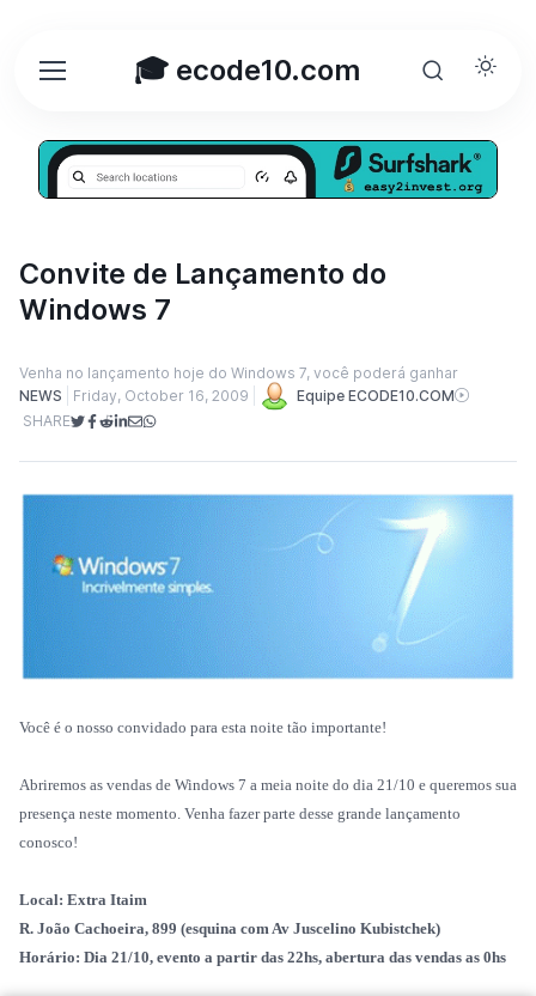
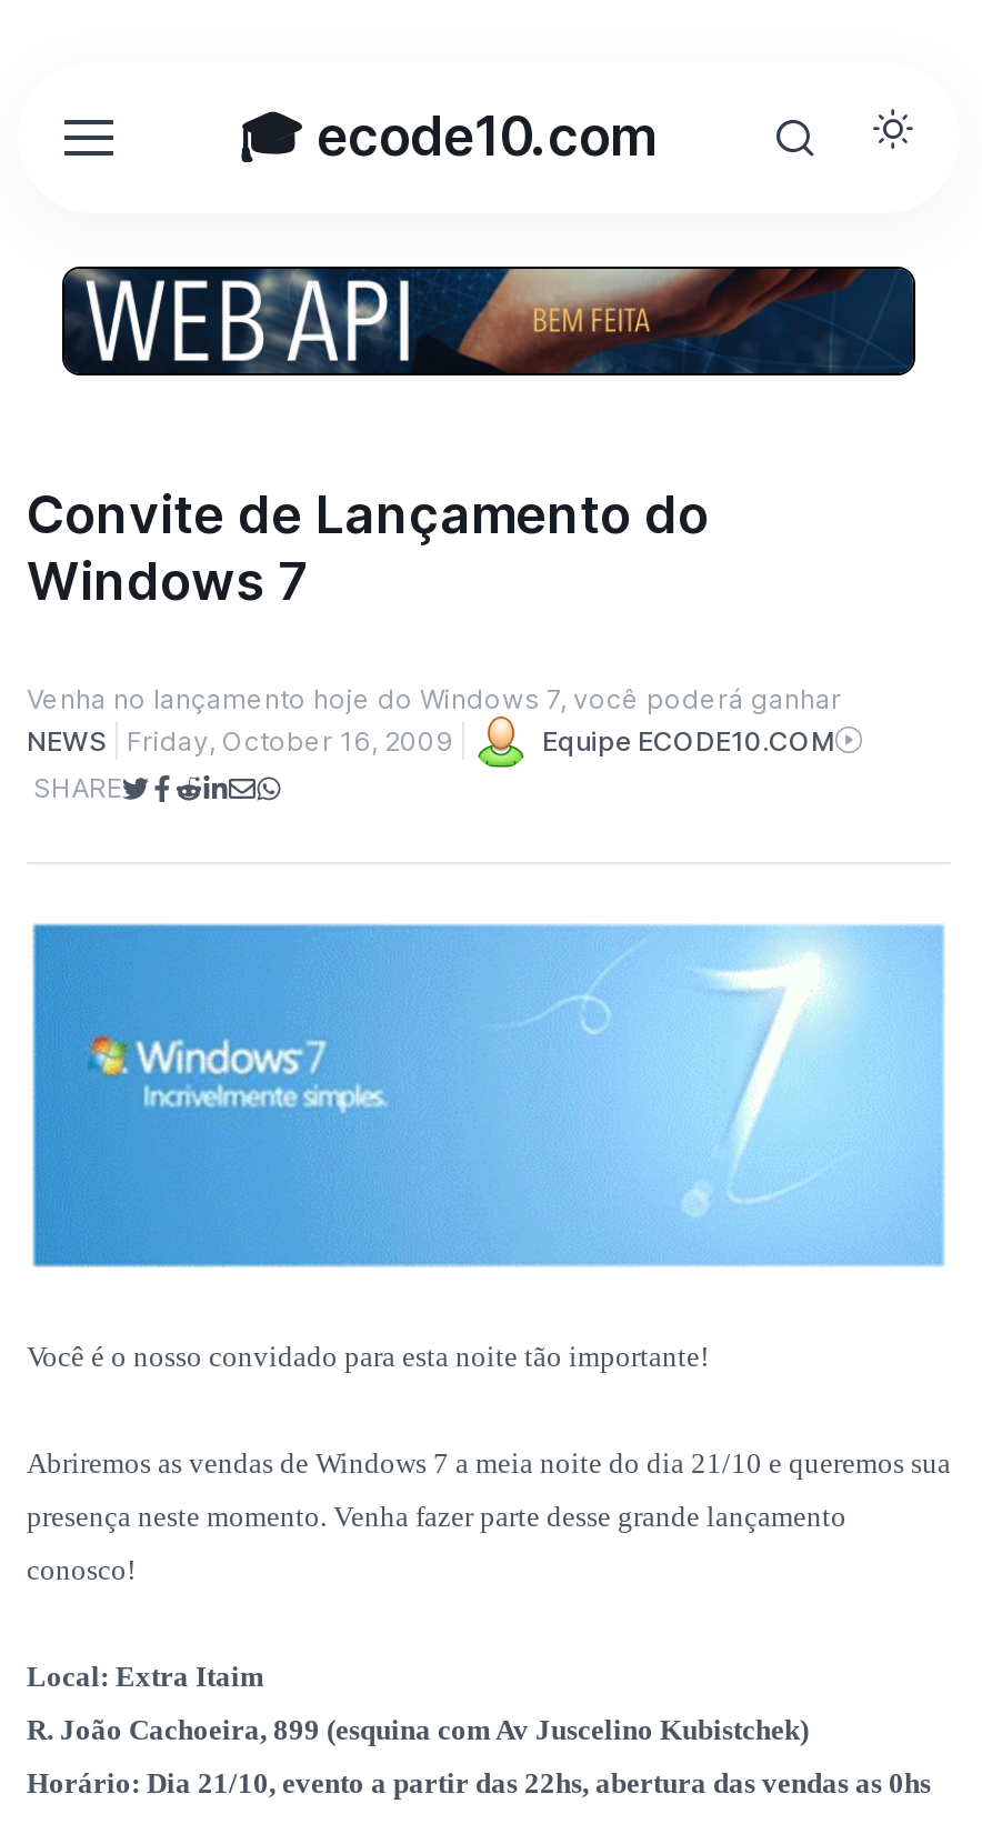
- [image]
+ [image]
